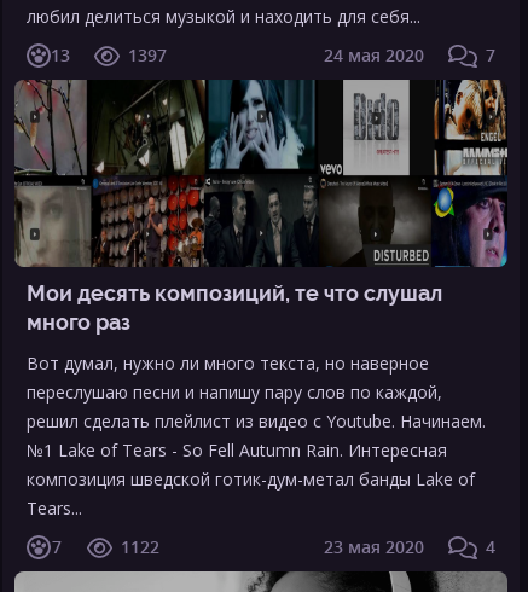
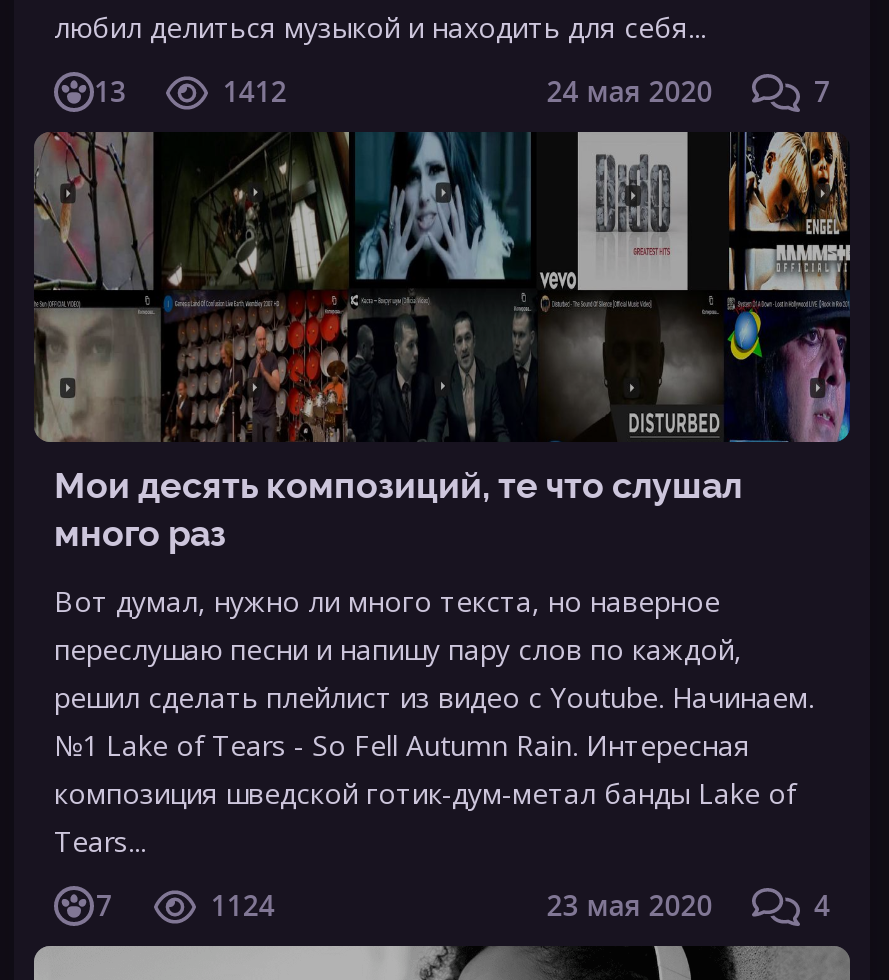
- 1397
+ 1412

- 1122
+ 1124
